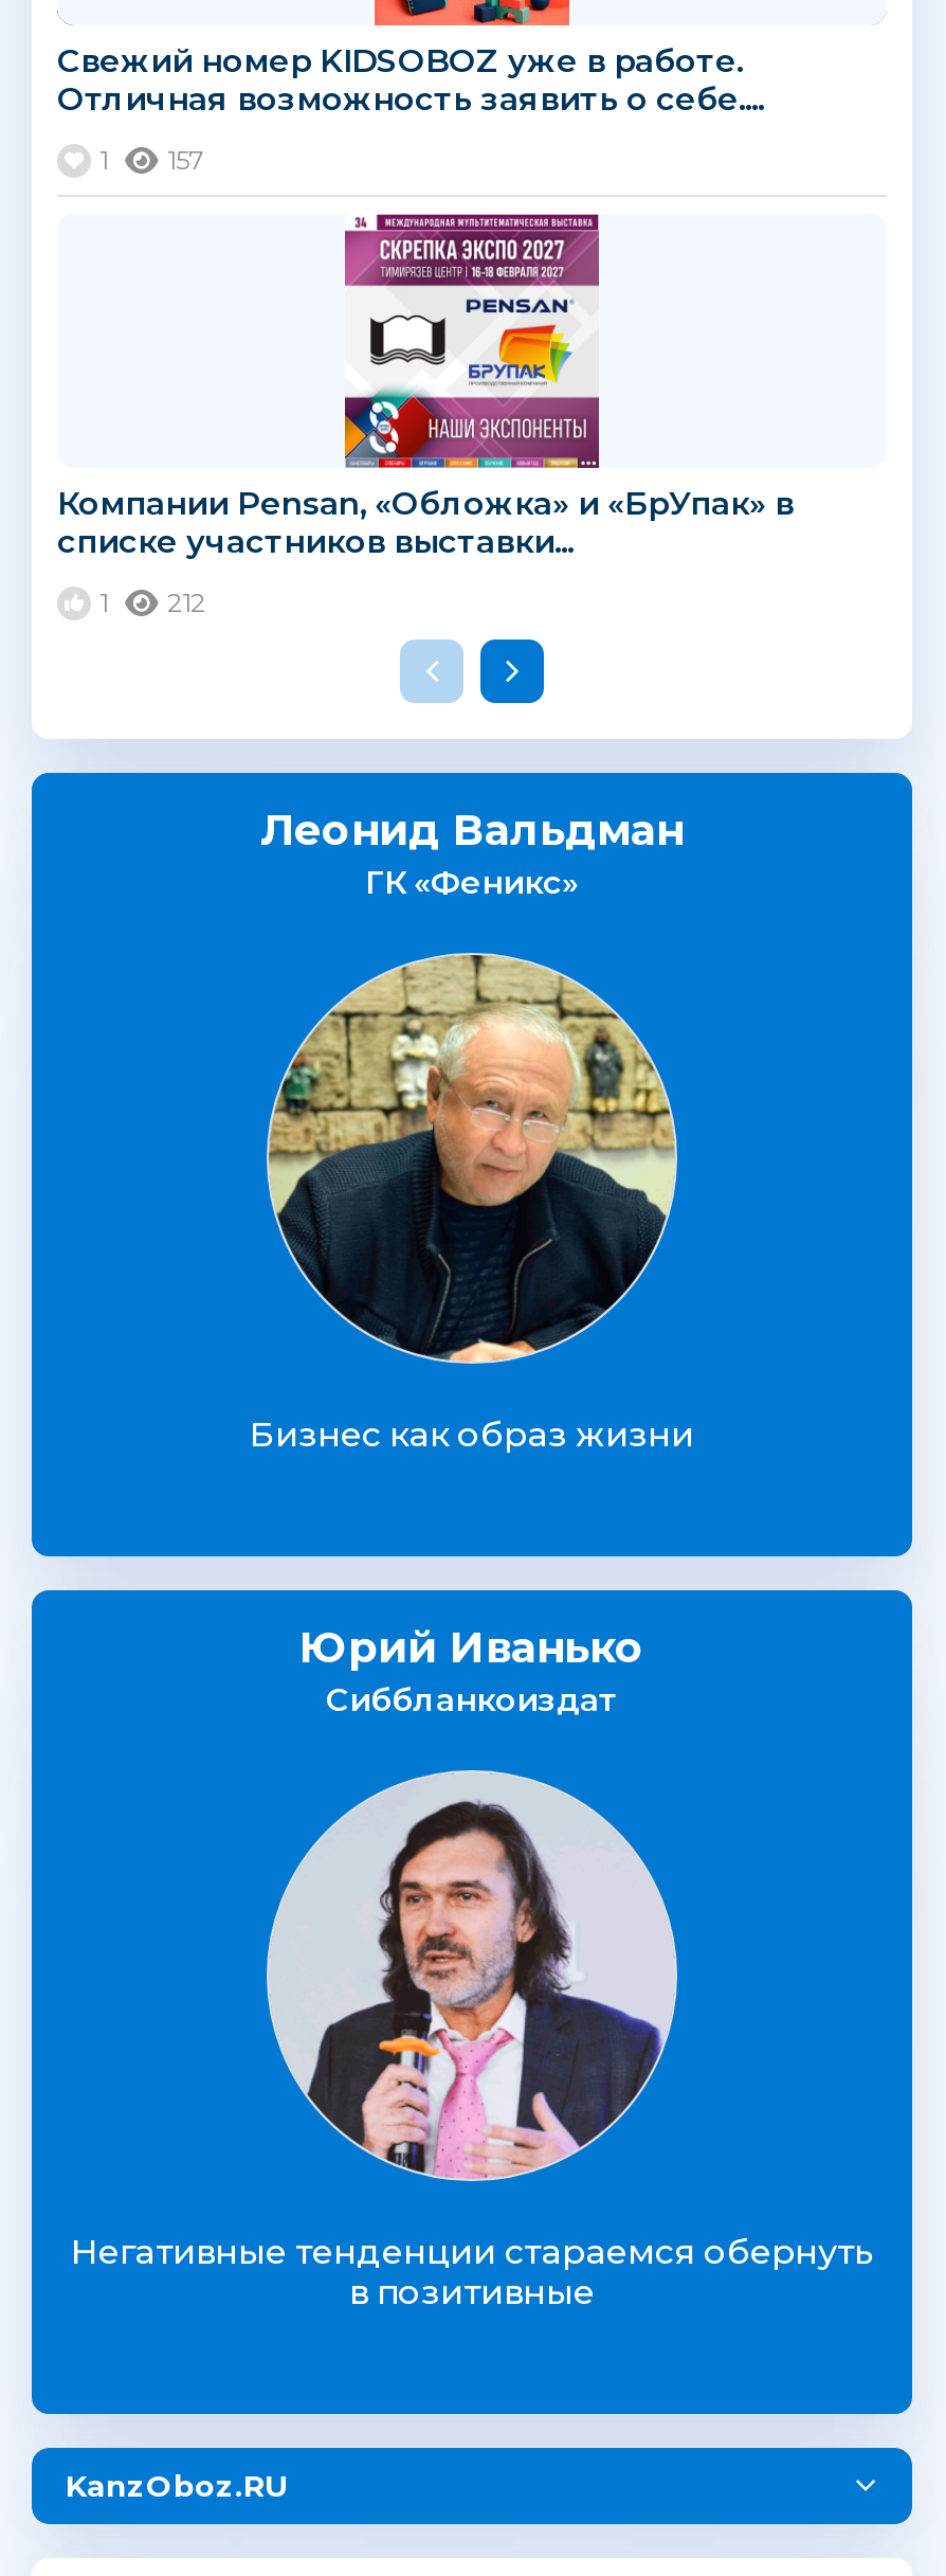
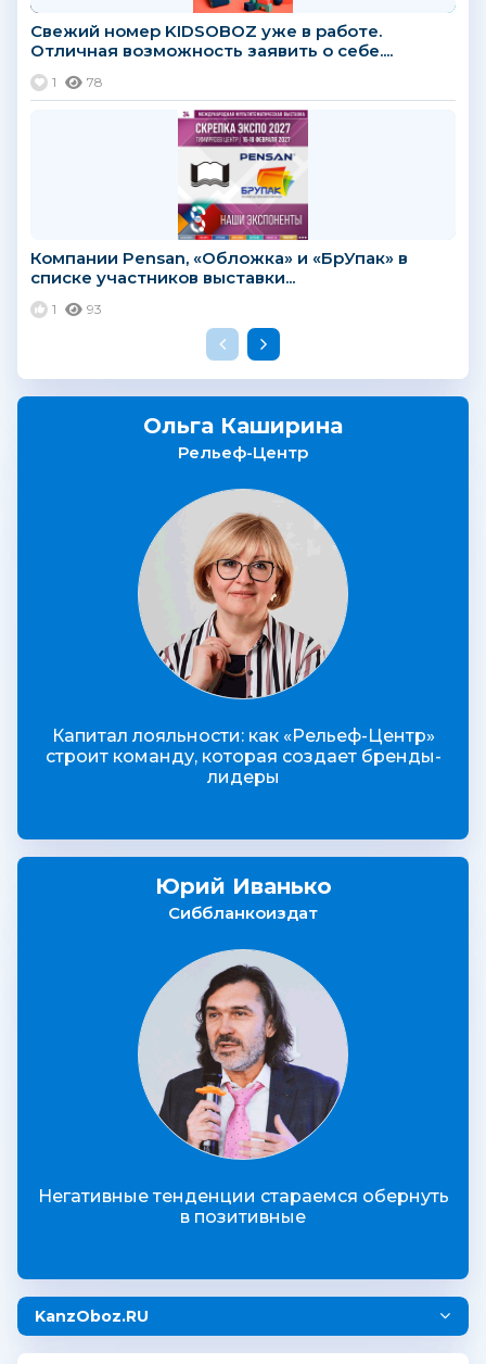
- 1 157
+ 1 78

- 1 212
+ 1 93

- Леонид Вальдман
- ГК «Феникс»
+ Ольга Каширина
+ Рельеф-Центр

- [image]
+ [image]

- Бизнес как образ жизни
+ Капитал лояльности: как «Рельеф-Центр»
+ строит команду, которая создает бренды-
+ лидеры
